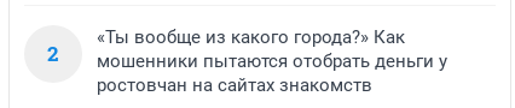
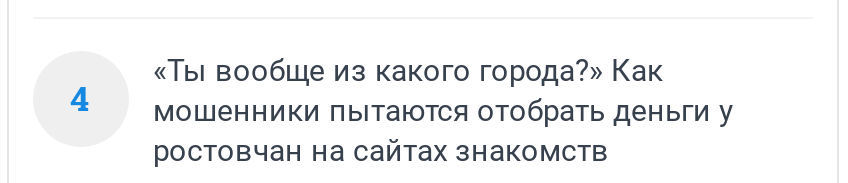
- 2 мошенники пытаются отобрать деньги у
+ 4 мошенники пытаются отобрать деньги у
